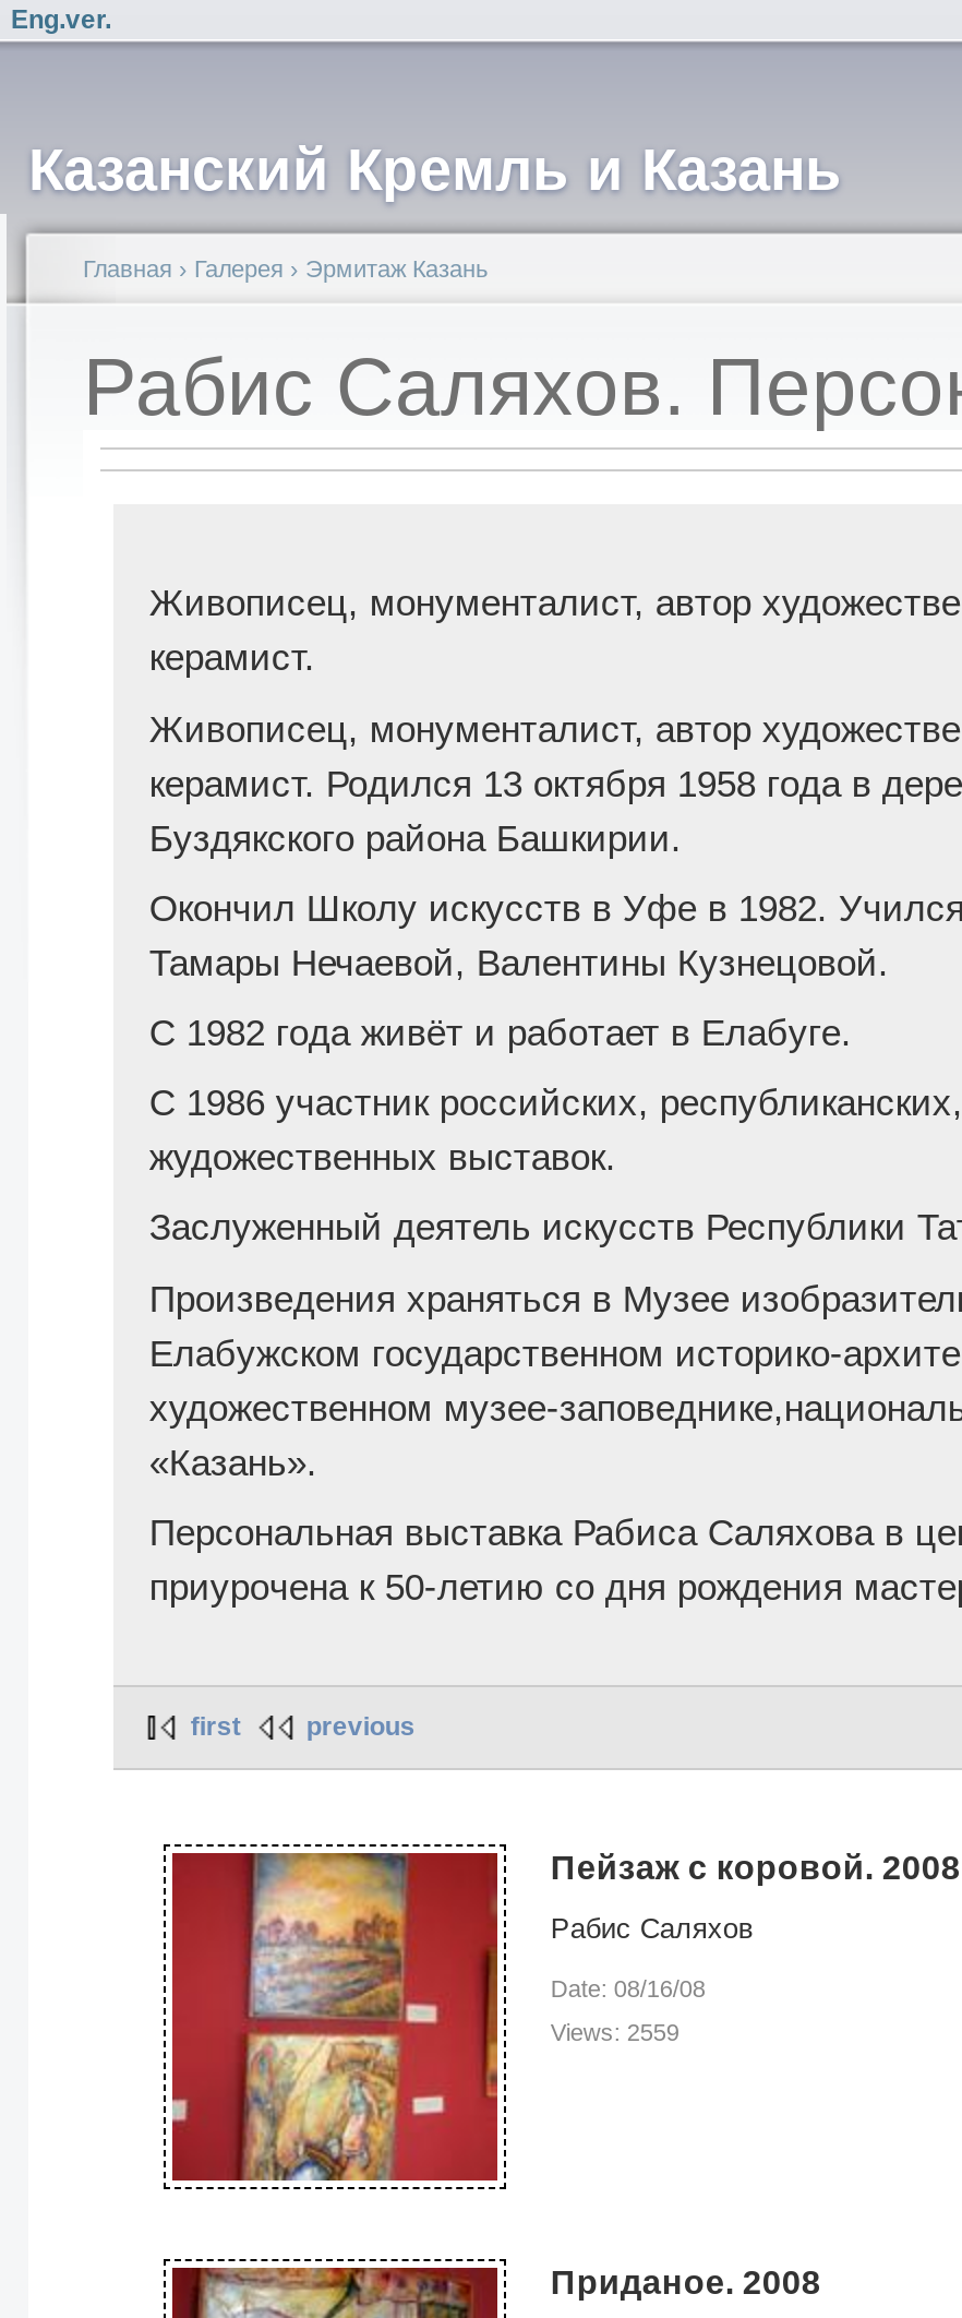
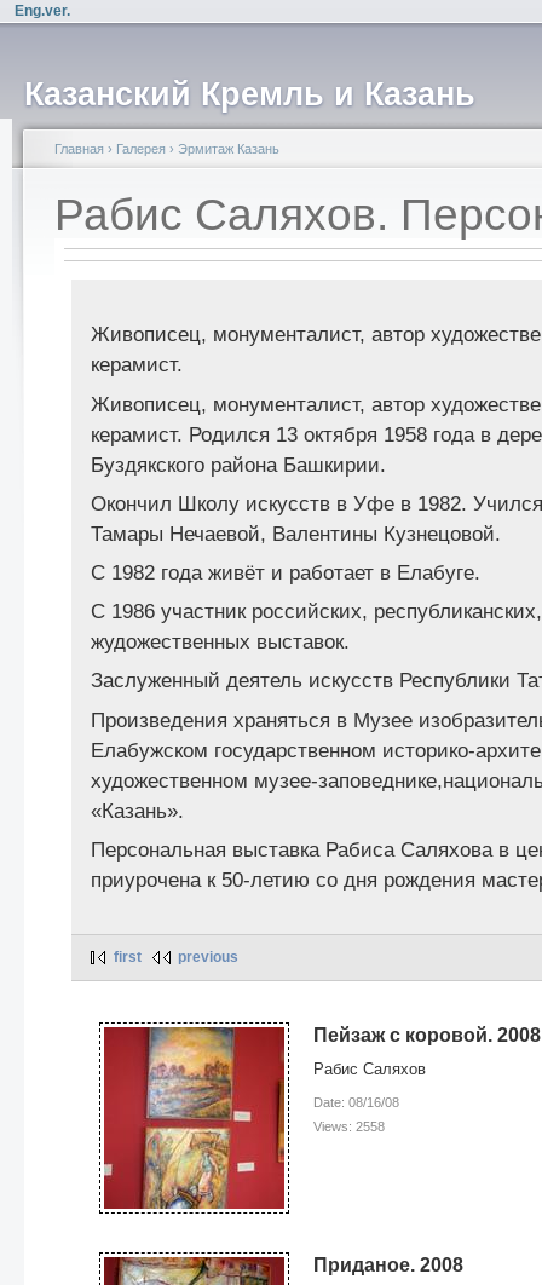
- Views: 2559
+ Views: 2558
